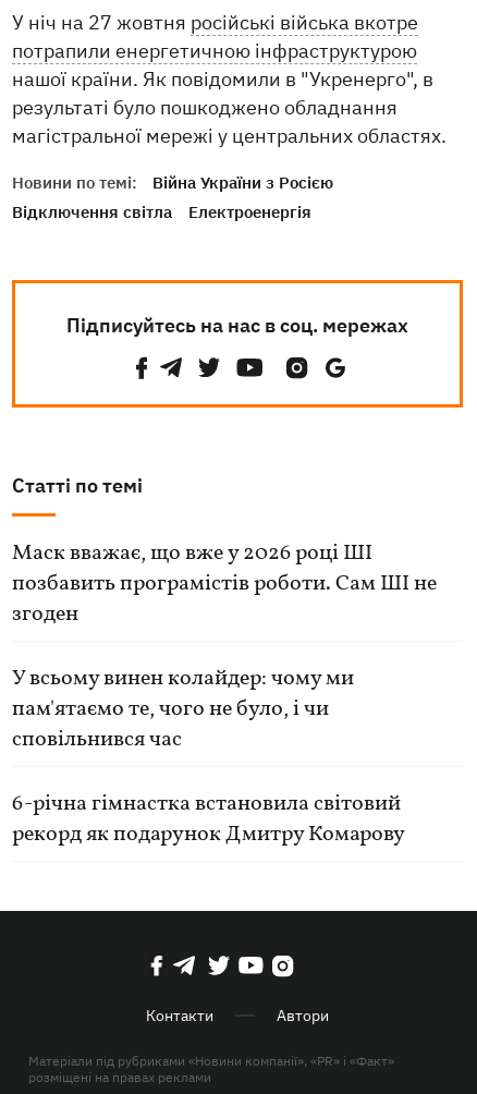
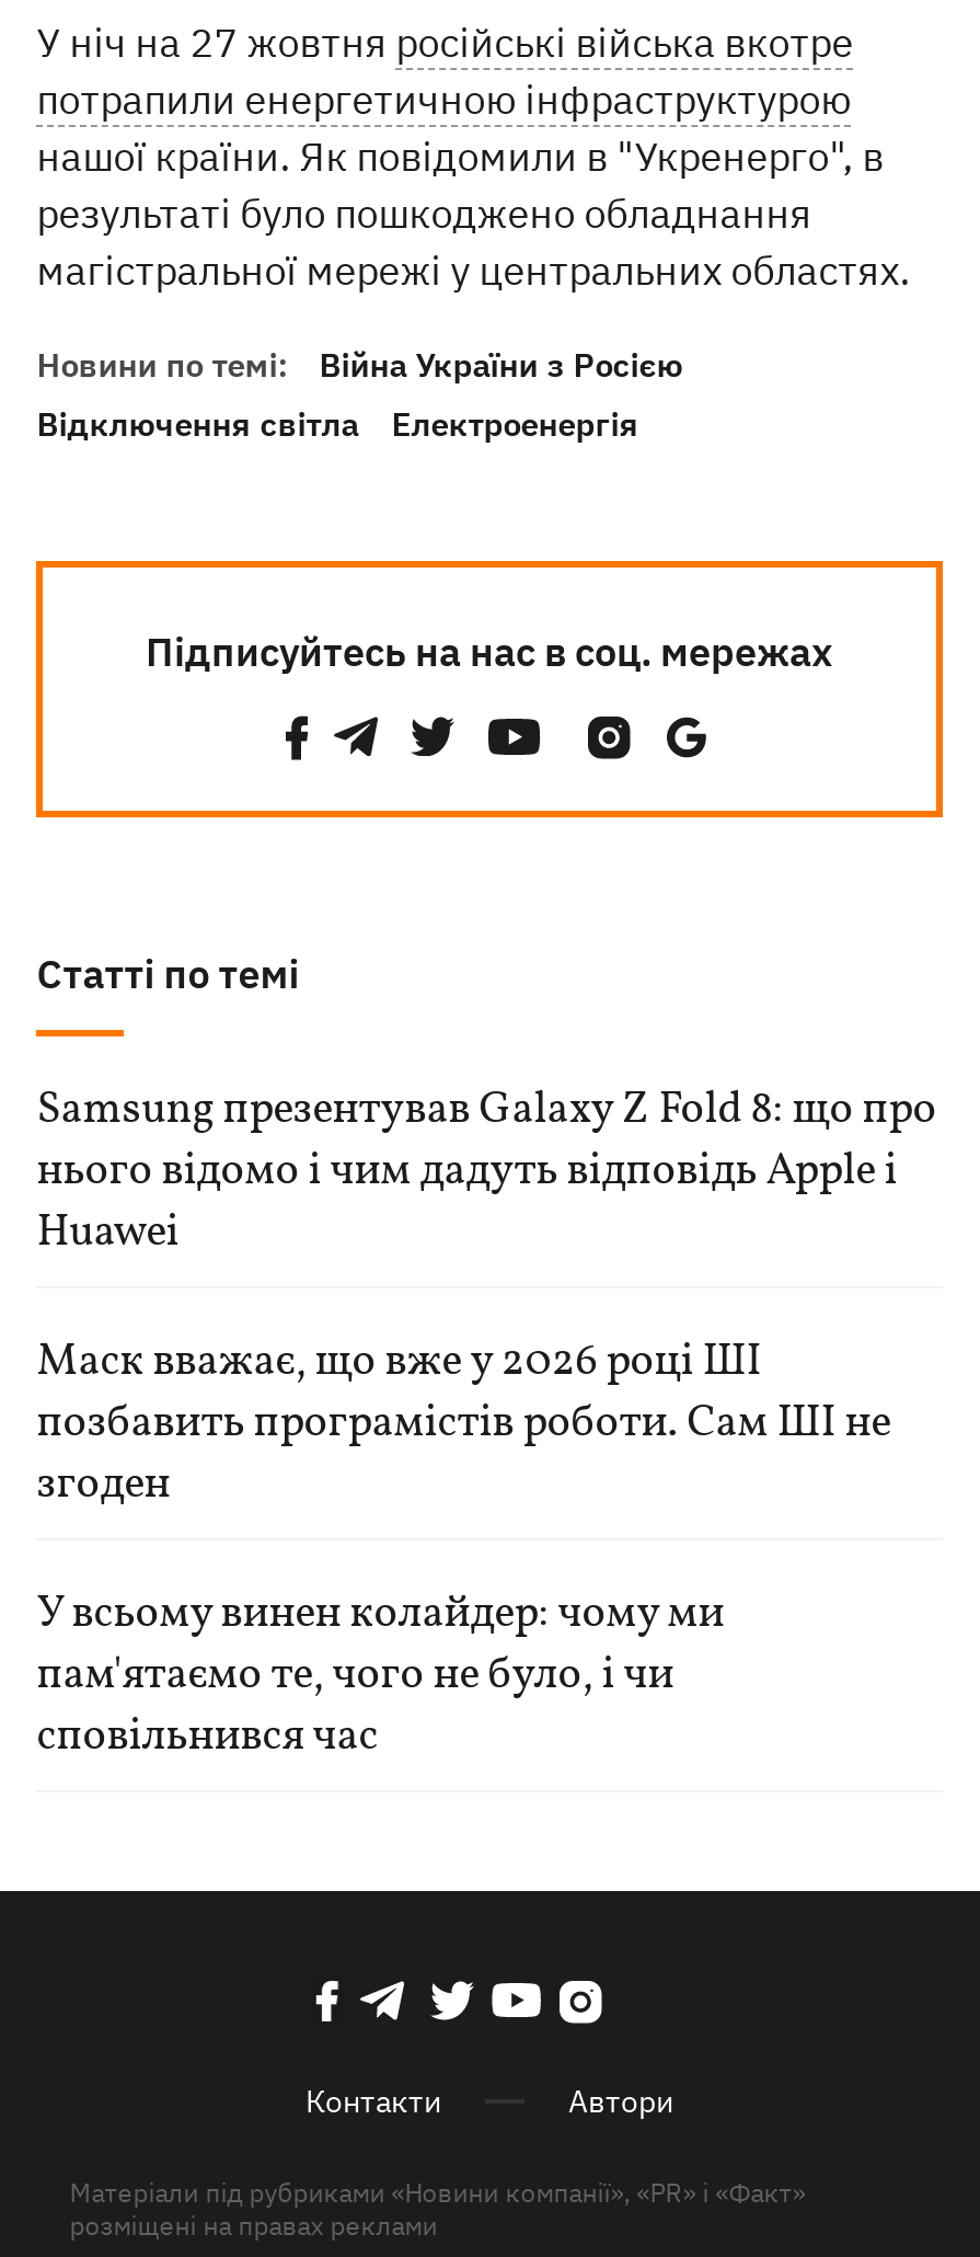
+ Samsung презентував Galaxy Z Fold 8: що про
+ нього відомо і чим дадуть відповідь Apple і
+ Huawei

moved down: Маск вважає, що вже у 2026 році ШІ | позбавить програмістів роботи. Сам ШІ не | згоден | У всьому винен колайдер: чому ми | пам'ятаємо те, чого не було, і чи | сповільнився час

- 6-річна гімнастка встановила світовий
- рекорд як подарунок Дмитру Комарову
